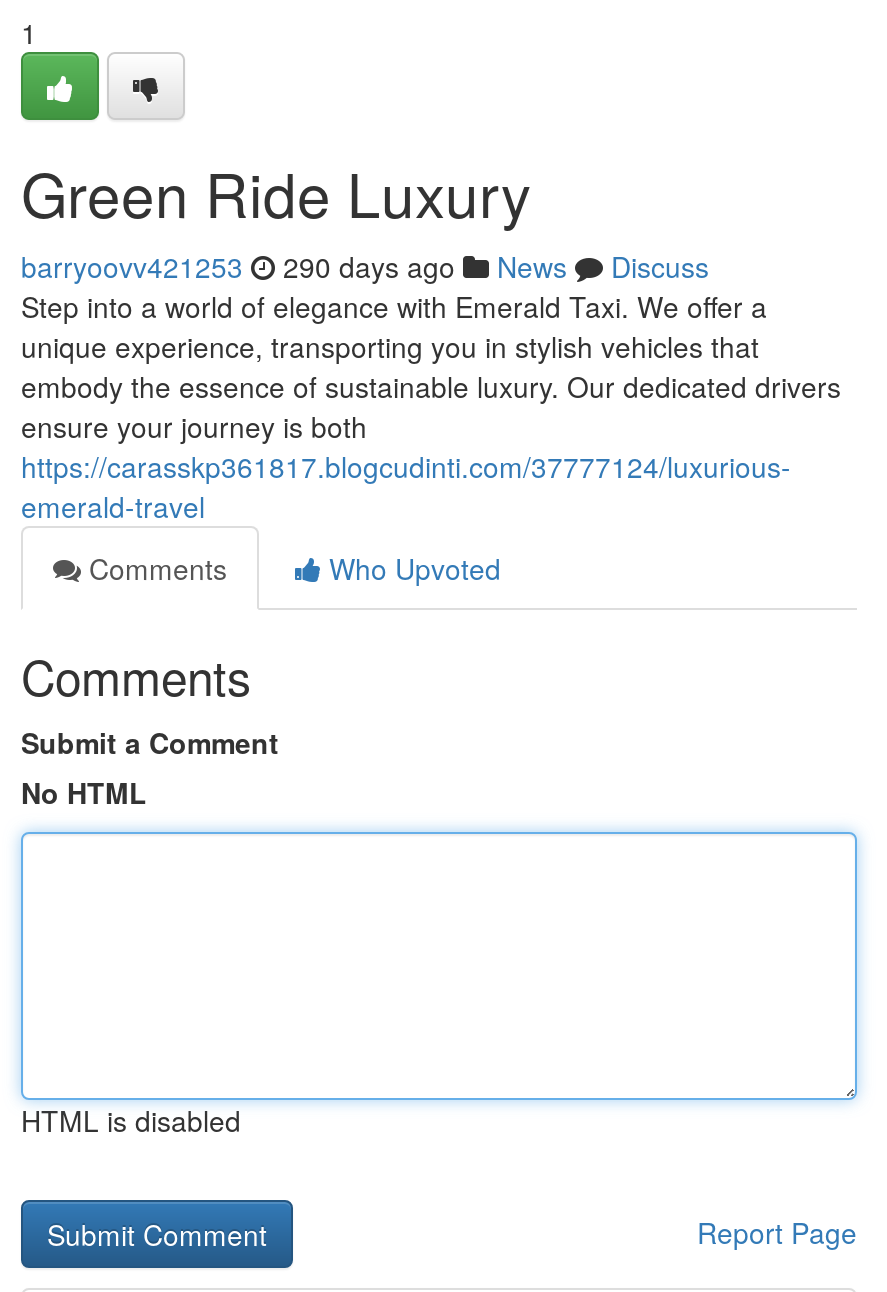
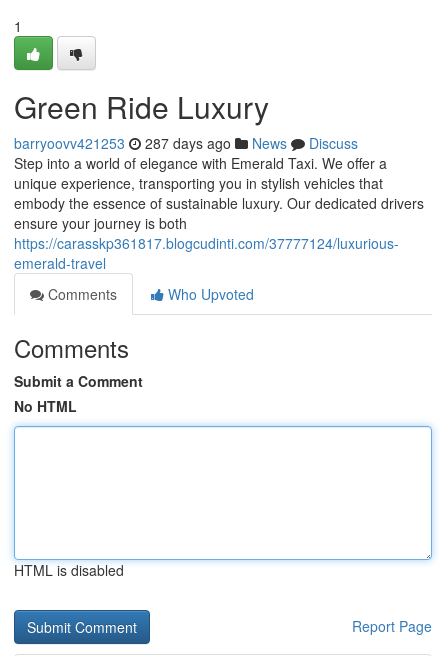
- barryoovv421253 290 days ago News Discuss
+ barryoovv421253 287 days ago News Discuss
